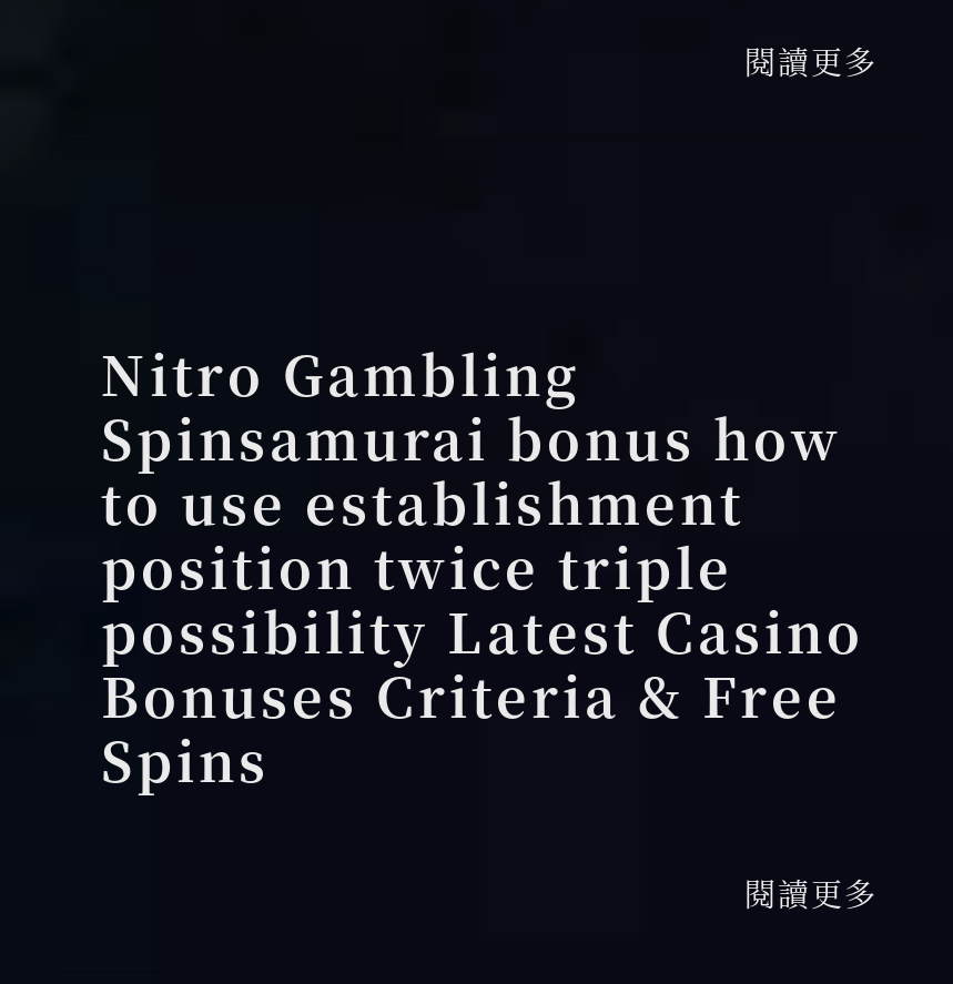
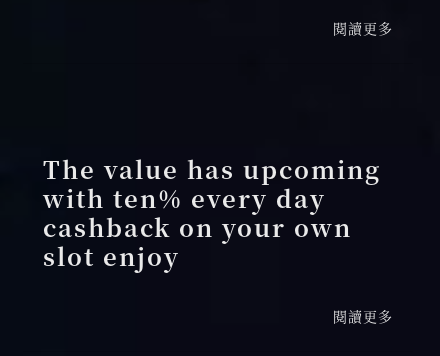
- Nitro Gambling
- Spinsamurai bonus how
- to use establishment
- position twice triple
- possibility Latest Casino
- Bonuses Criteria & Free
- Spins
+ The value has upcoming
+ with ten% every day
+ cashback on your own
+ slot enjoy
